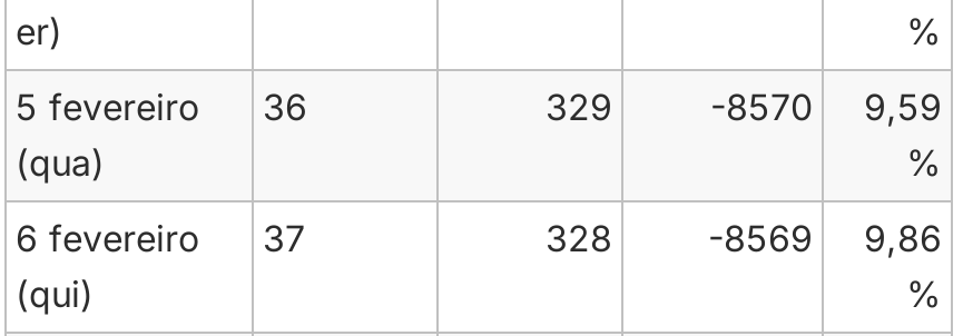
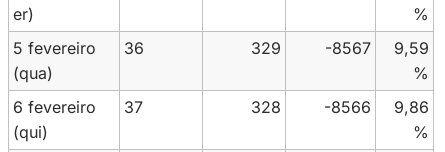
- -8570 9,59
+ -8567 9,59

- -8569 9,86
+ -8566 9,86
